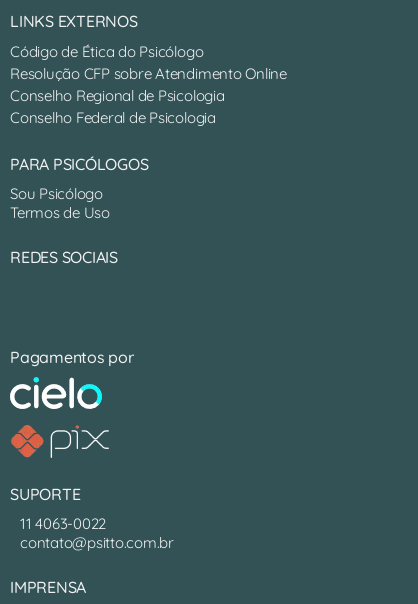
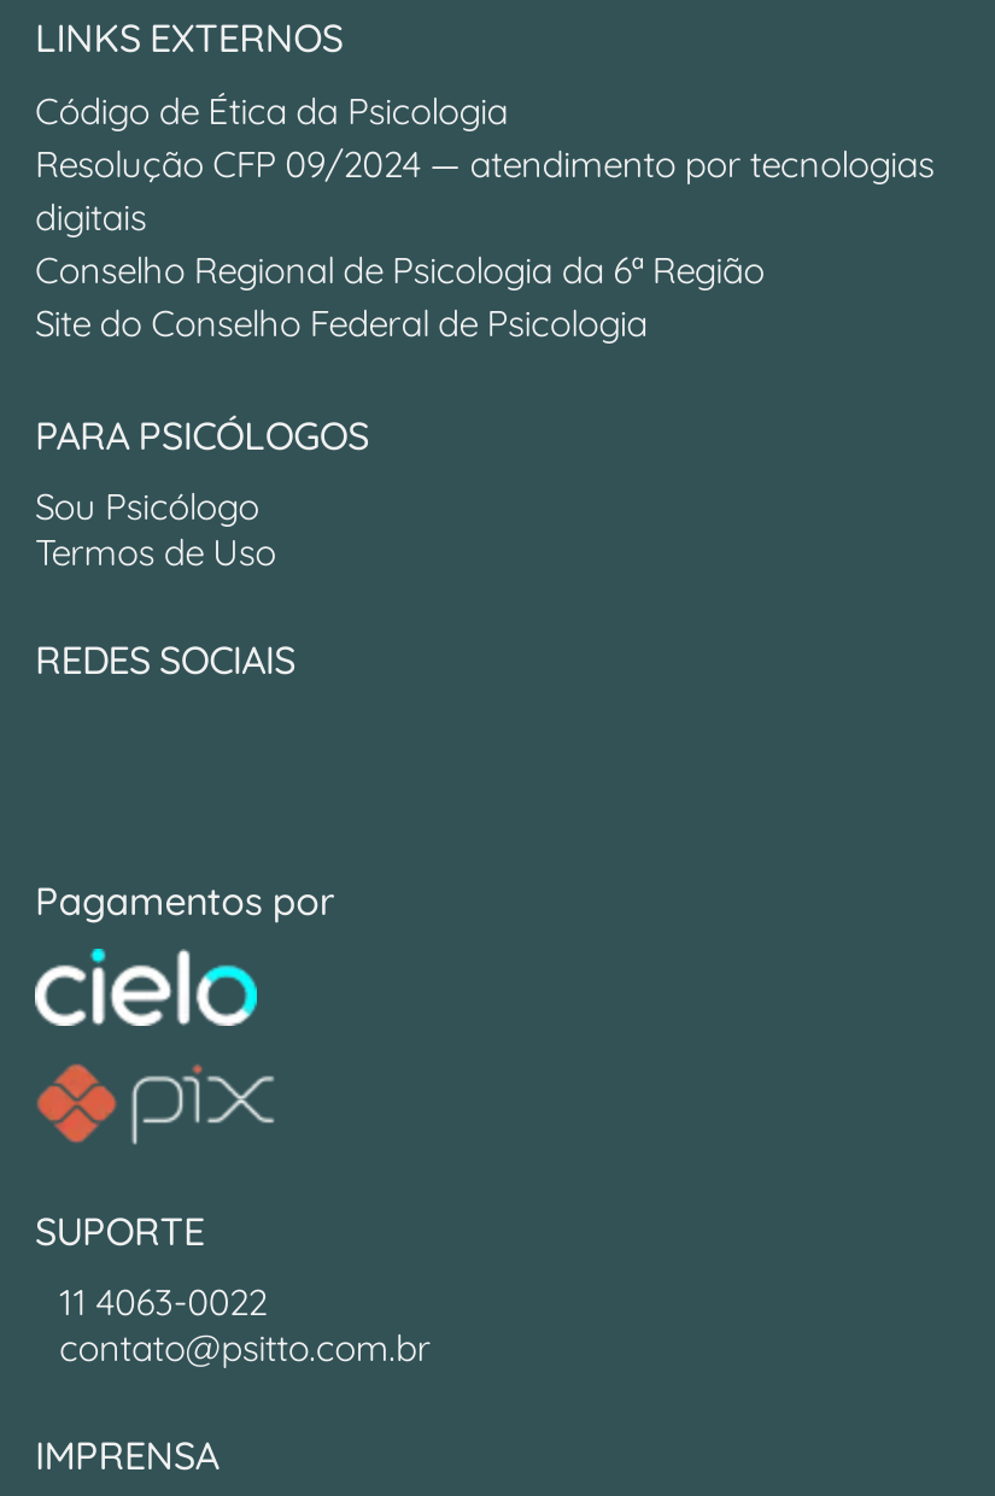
- Código de Ética do Psicólogo
- Resolução CFP sobre Atendimento Online
- Conselho Regional de Psicologia
- Conselho Federal de Psicologia
+ Código de Ética da Psicologia
+ Resolução CFP 09/2024 — atendimento por tecnologias
+ digitais
+ Conselho Regional de Psicologia da 6ª Região
+ Site do Conselho Federal de Psicologia
